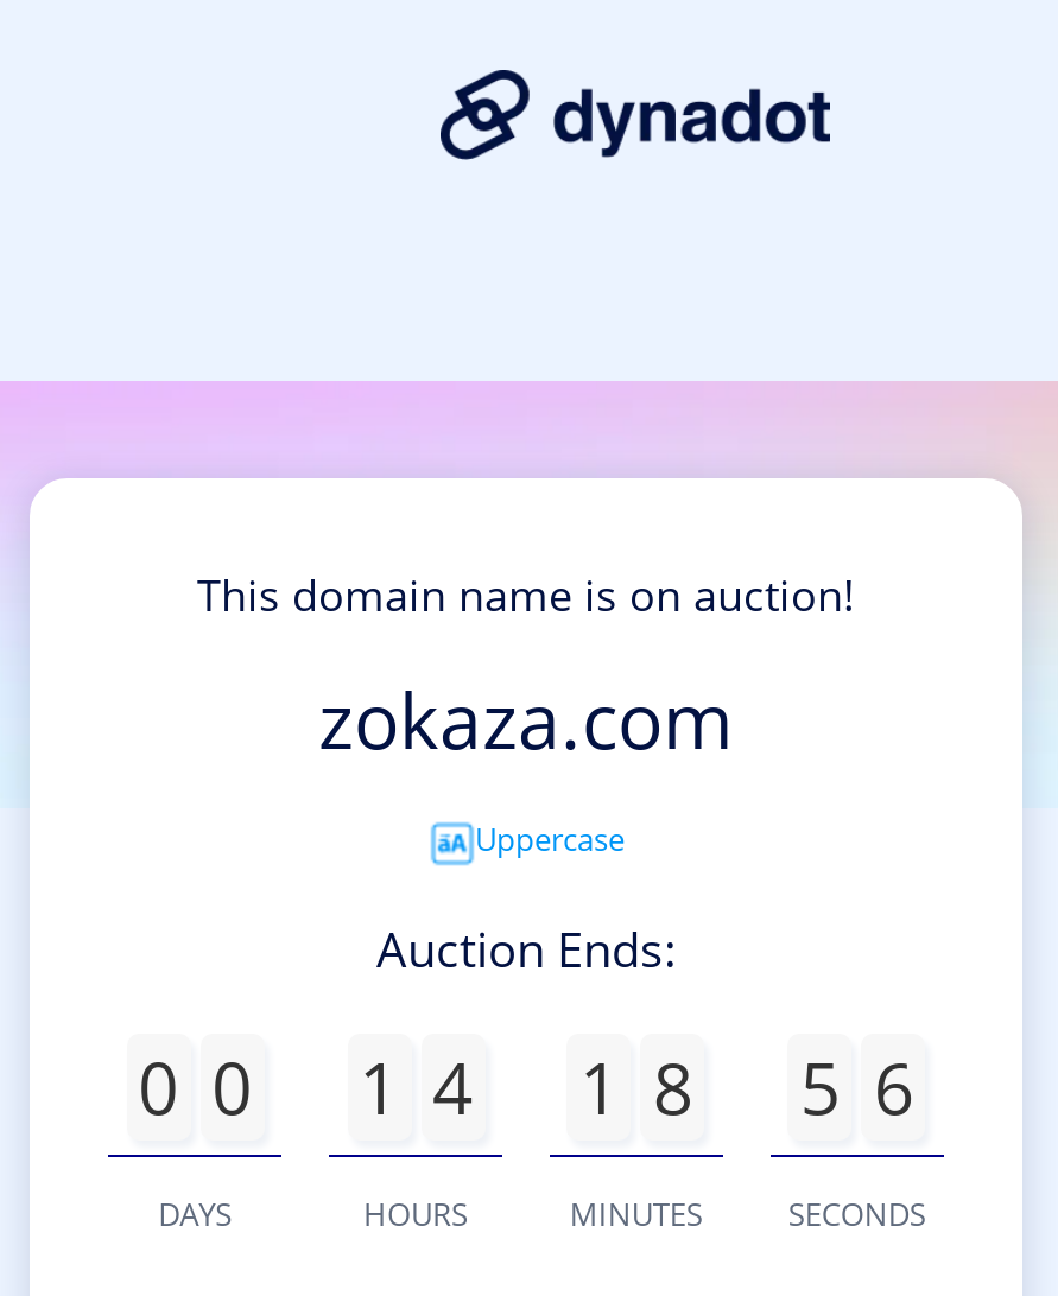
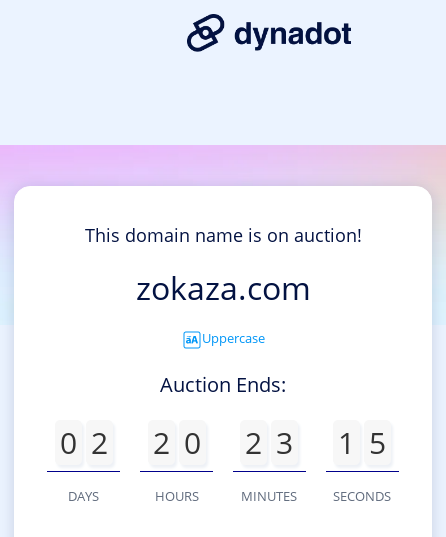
- 0 0
+ 0 2

- 1 4
+ 2 0

- 1 8
+ 2 3

- 5 6
+ 1 5
